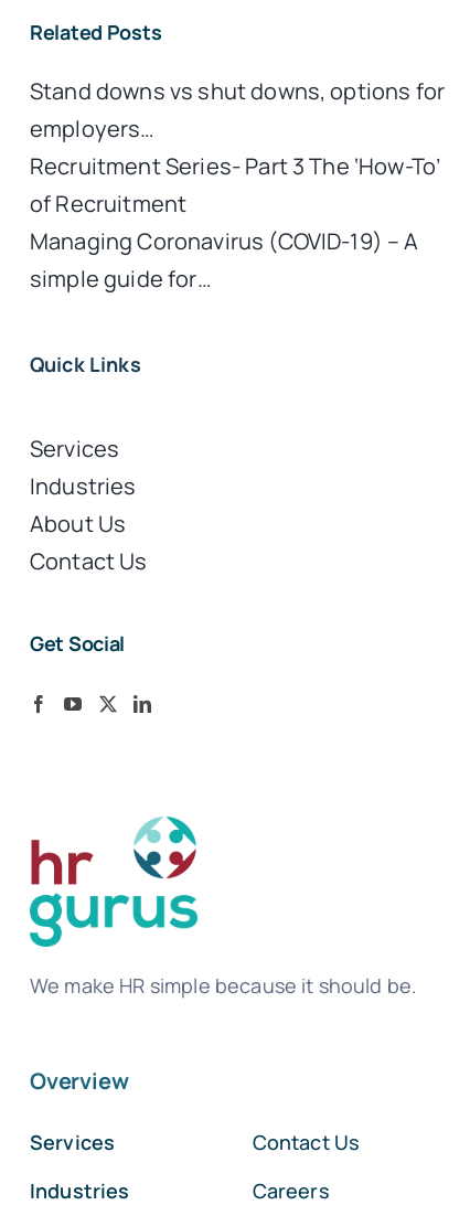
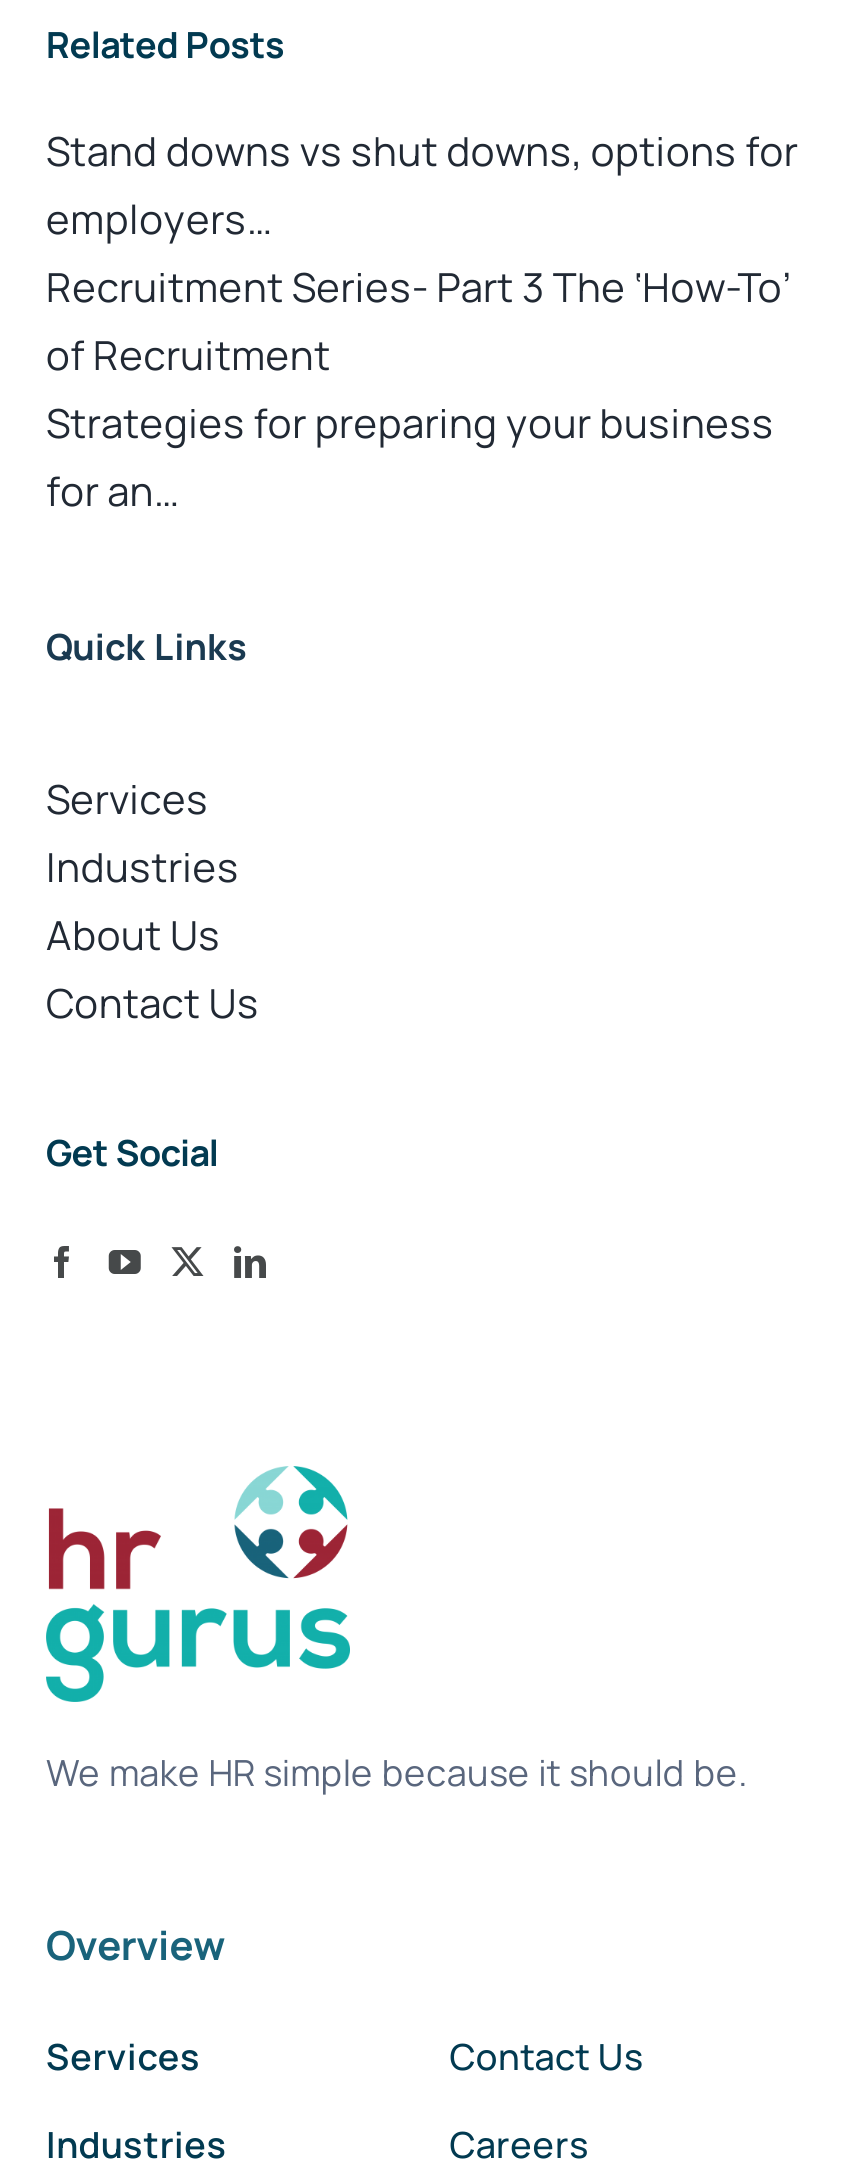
- Managing Coronavirus (COVID-19) – A
- simple guide for…
+ Strategies for preparing your business
+ for an…
